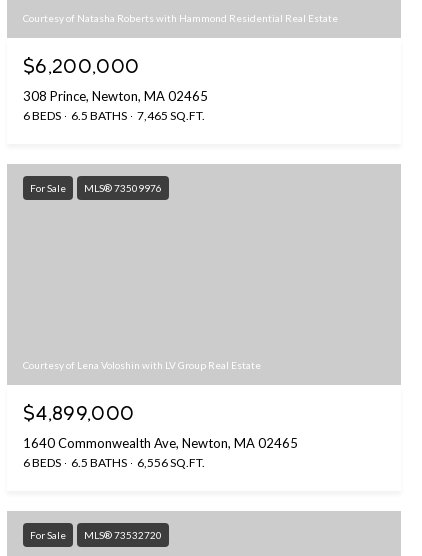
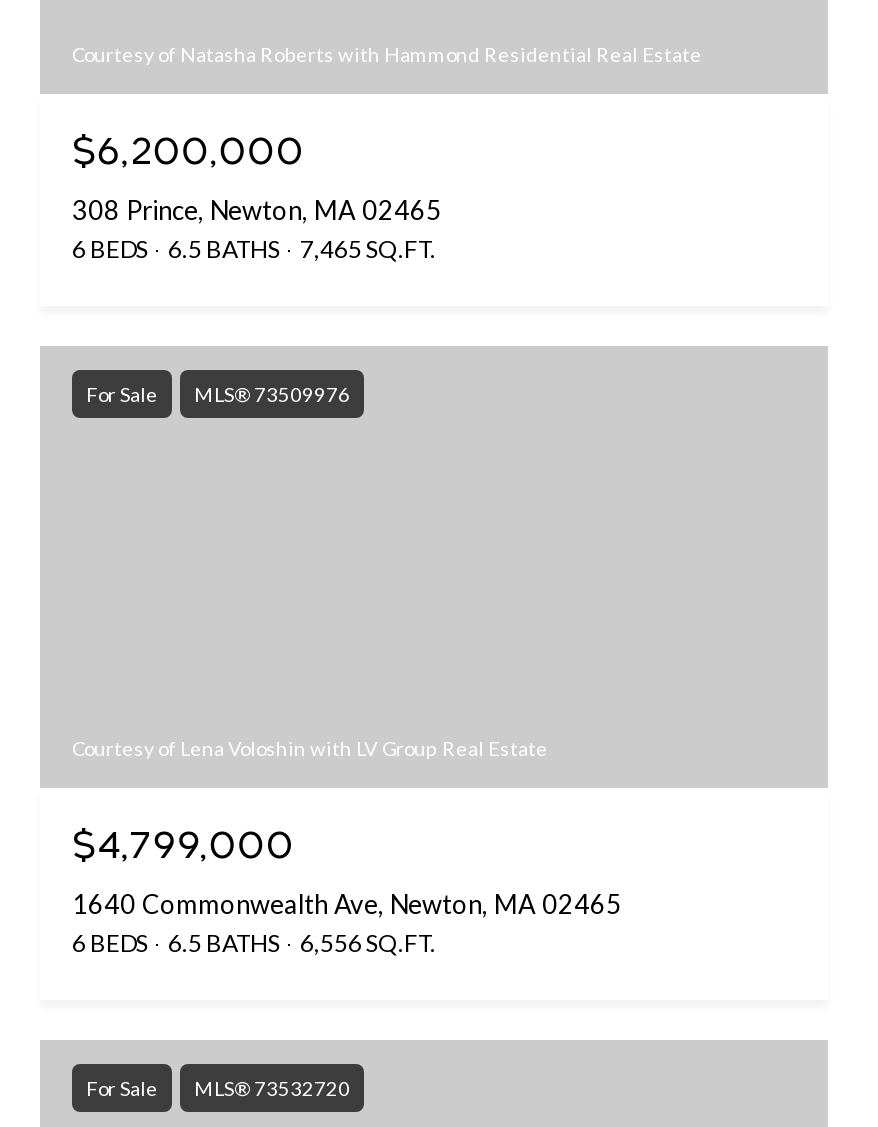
- $4,899,000
+ $4,799,000
